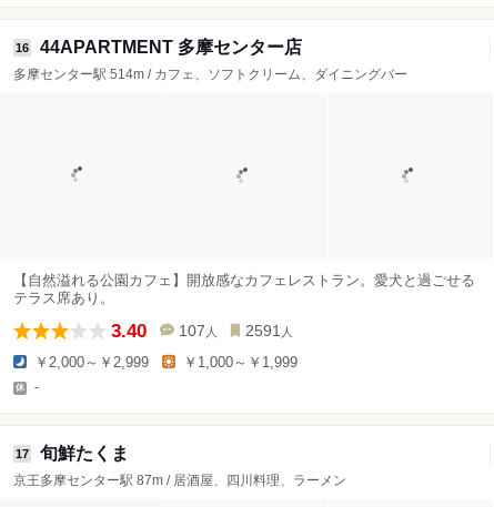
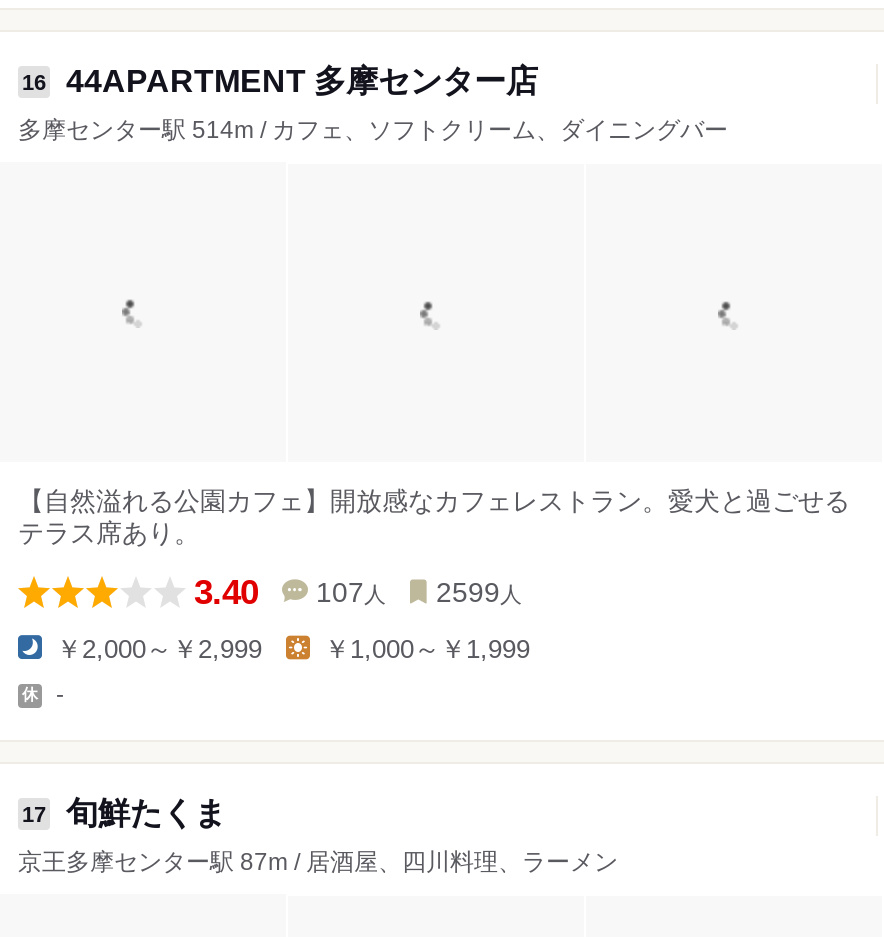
- 3.40 107人 2591人
+ 3.40 107人 2599人
